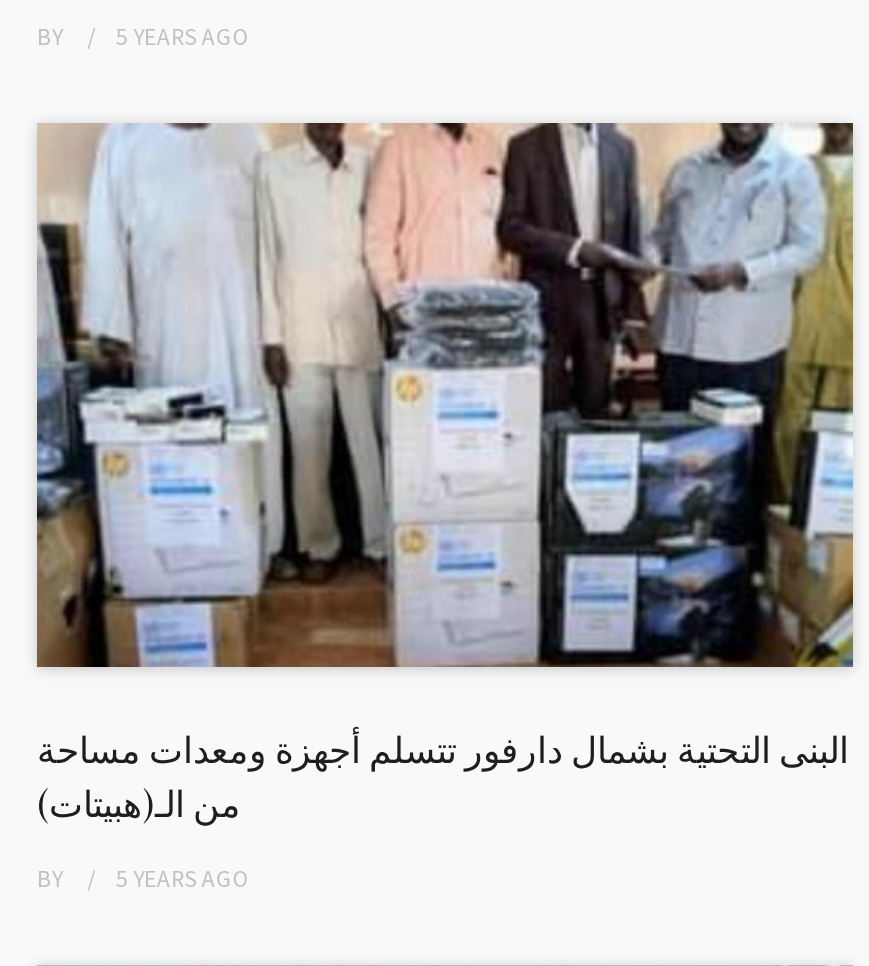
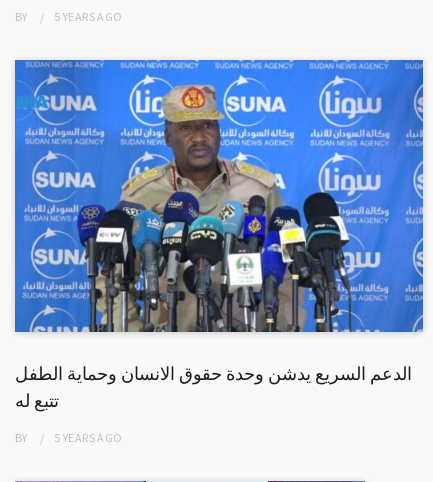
- [image]
- البنى التحتية بشمال دارفور تتسلم أجهزة ومعدات مساحة
- من الـ(هبيتات)
+ [image]
+ الدعم السريع يدشن وحدة حقوق الانسان وحماية الطفل
+ تتبع له
